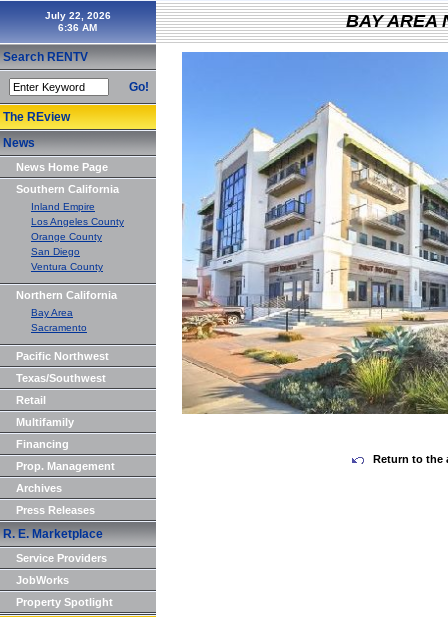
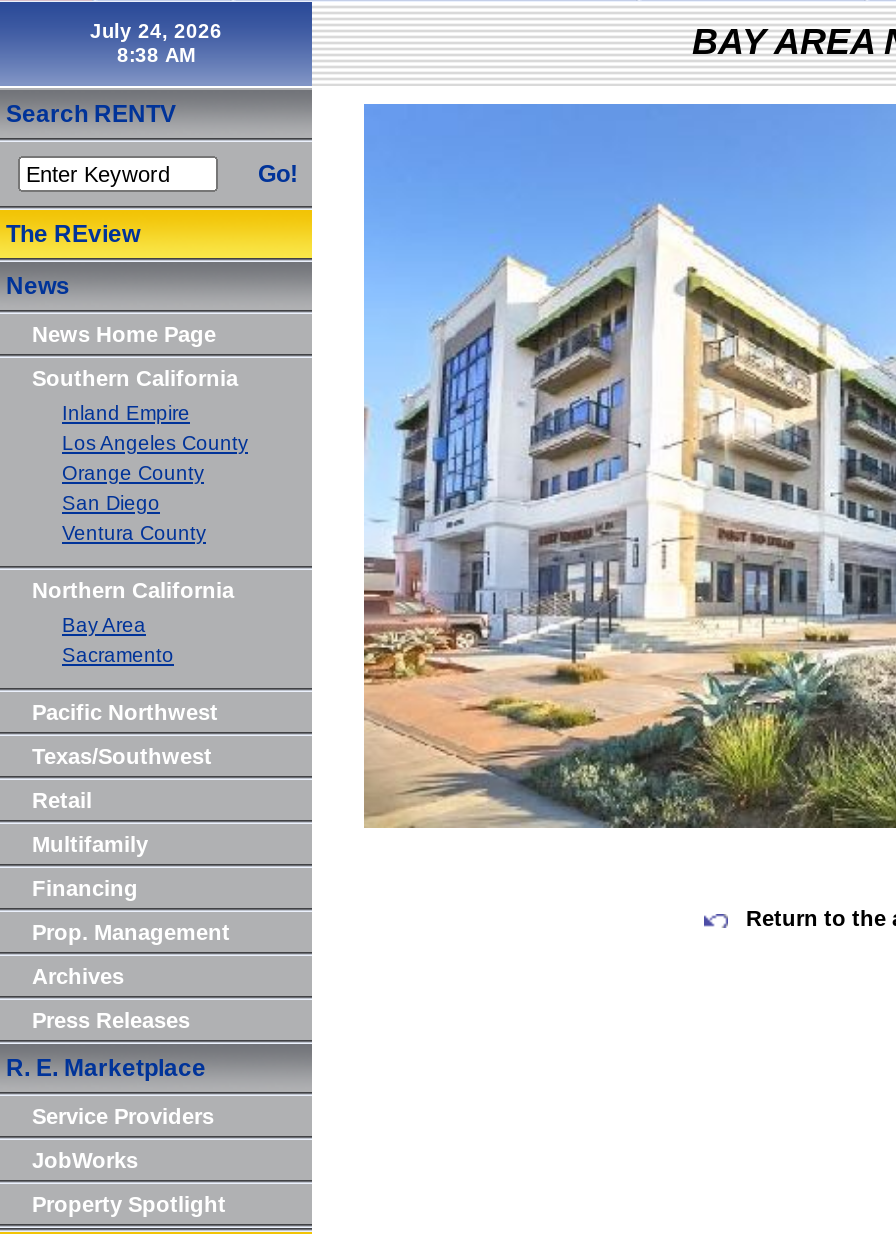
- July 22, 2026
+ July 24, 2026
